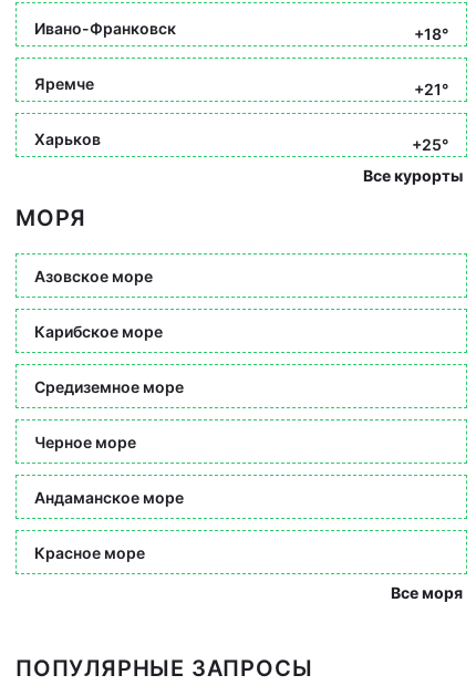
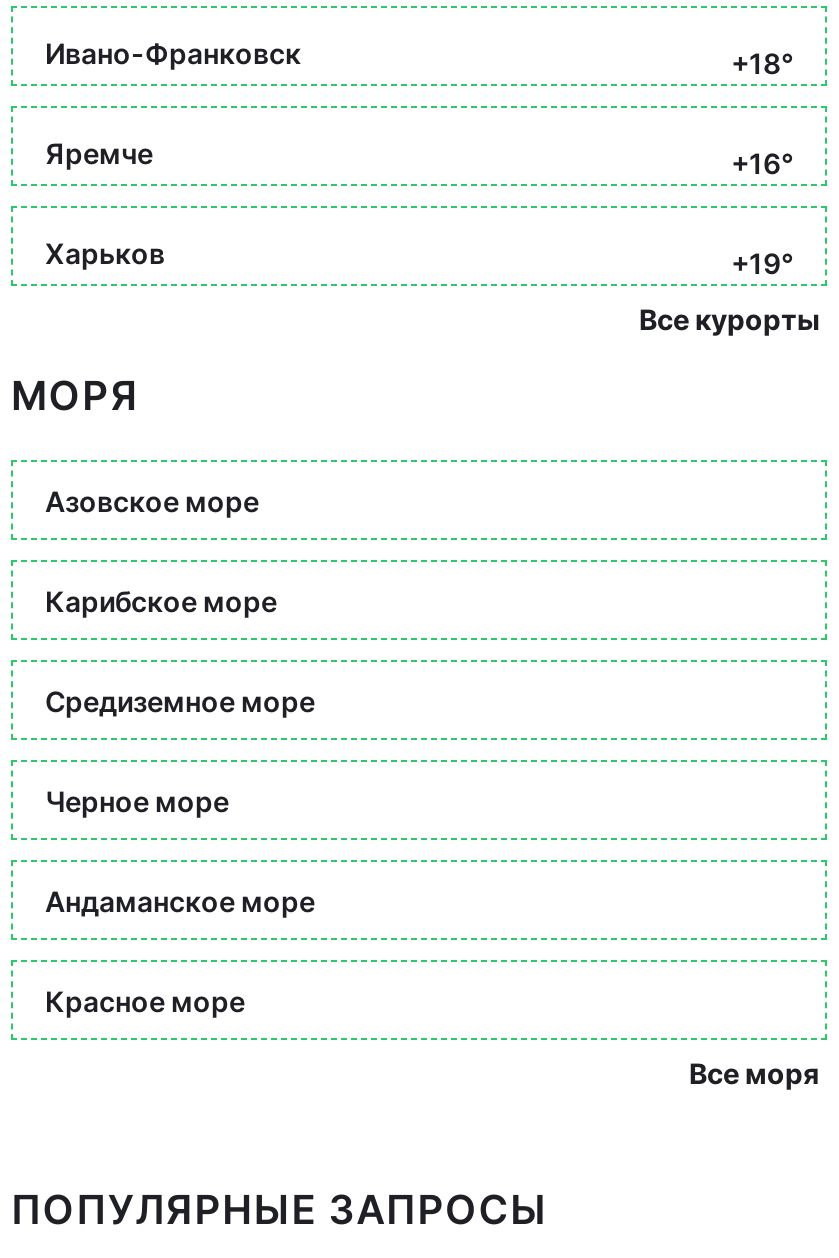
- +21°
+ +16°

- +25°
+ +19°
